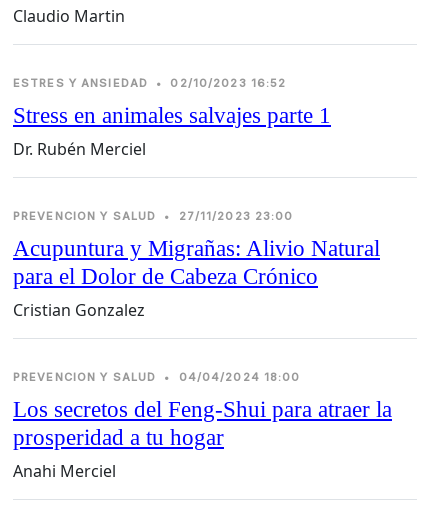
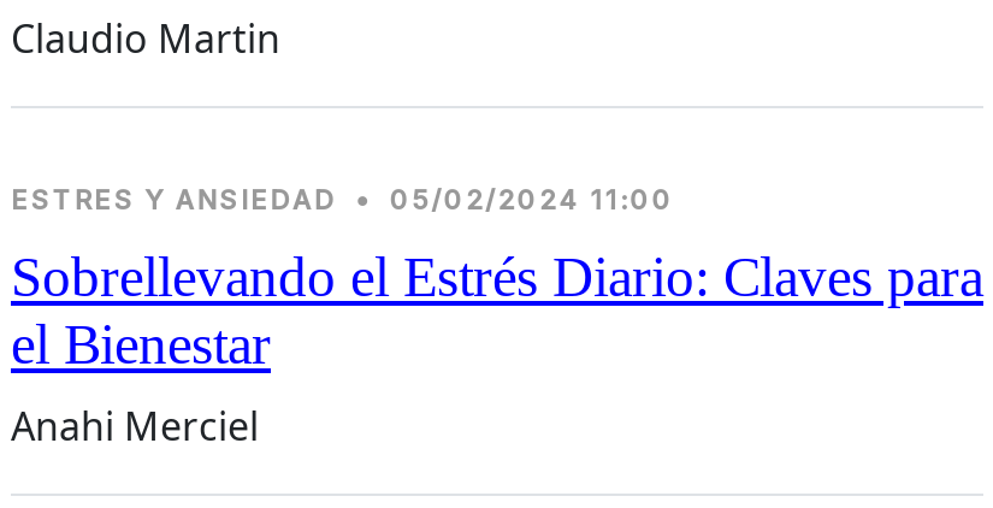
- ESTRES Y ANSIEDAD • 02/10/2023 16:52
- Stress en animales salvajes parte 1
- Dr. Rubén Merciel
- PREVENCION Y SALUD • 27/11/2023 23:00
- Acupuntura y Migrañas: Alivio Natural
- para el Dolor de Cabeza Crónico
- Cristian Gonzalez
- PREVENCION Y SALUD • 04/04/2024 18:00
- Los secretos del Feng-Shui para atraer la
- prosperidad a tu hogar
+ ESTRES Y ANSIEDAD • 05/02/2024 11:00
+ Sobrellevando el Estrés Diario: Claves para
+ el Bienestar
